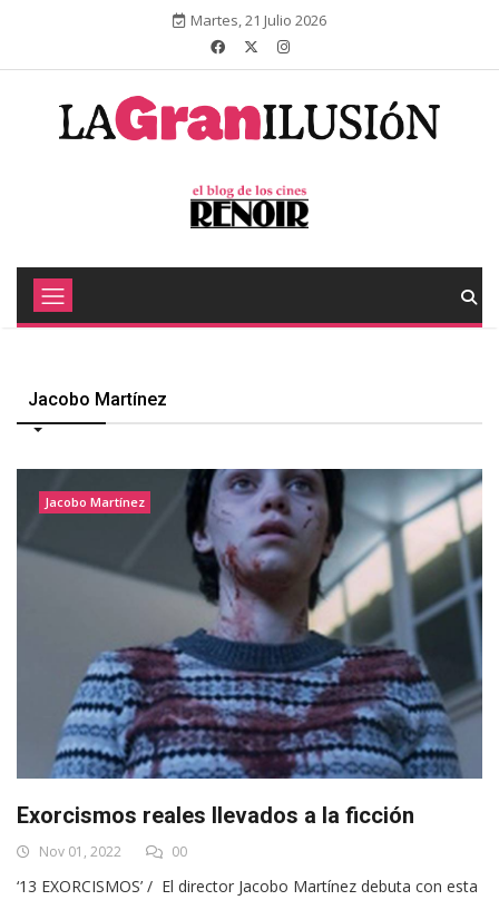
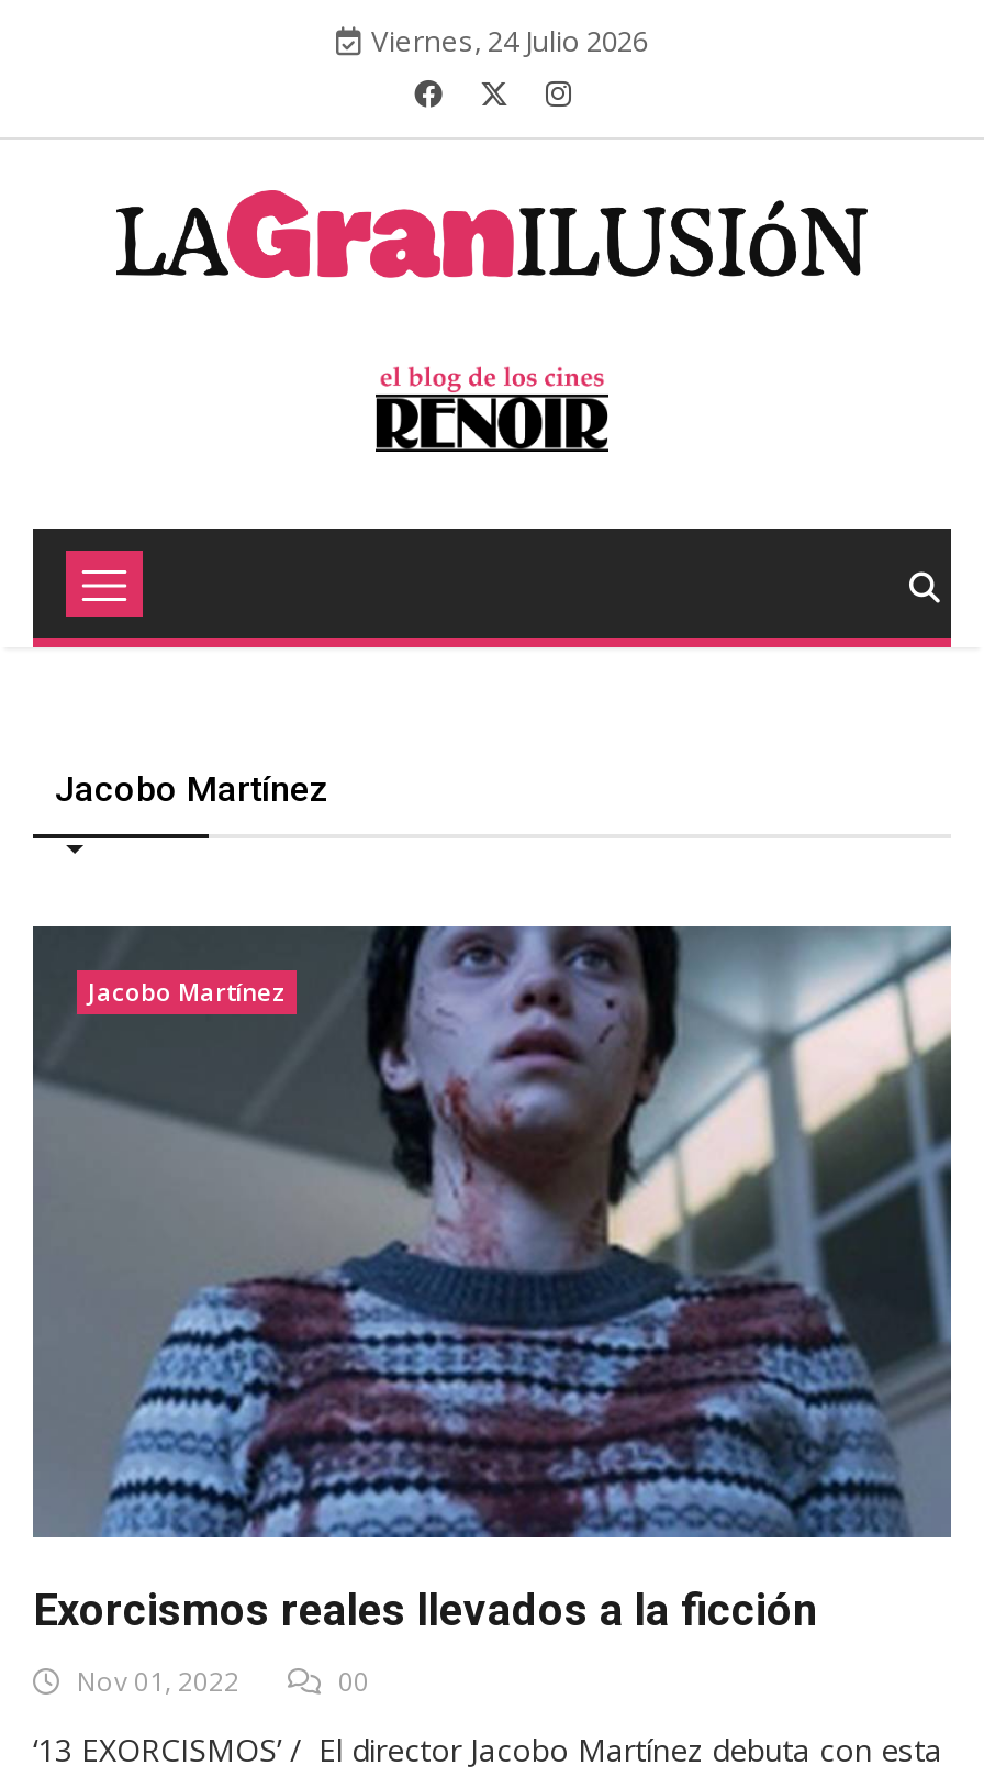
- Martes, 21 Julio 2026
+ Viernes, 24 Julio 2026
